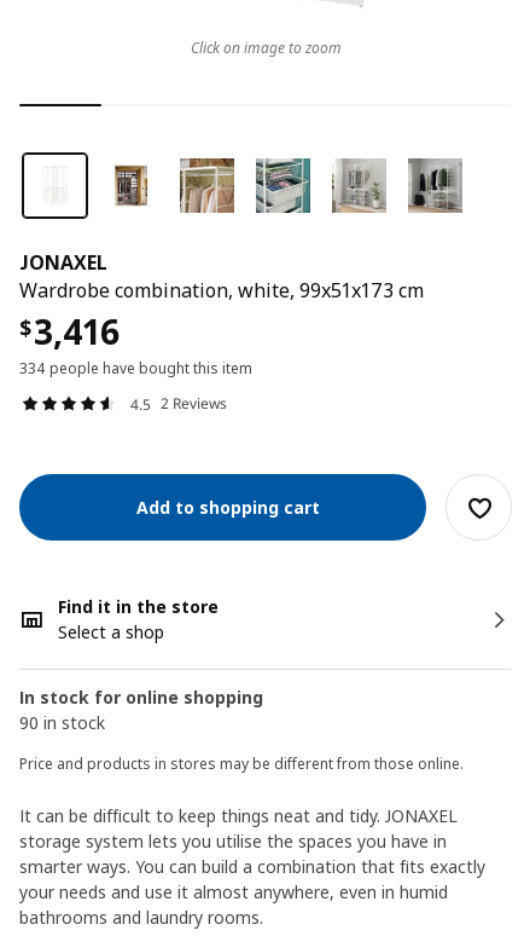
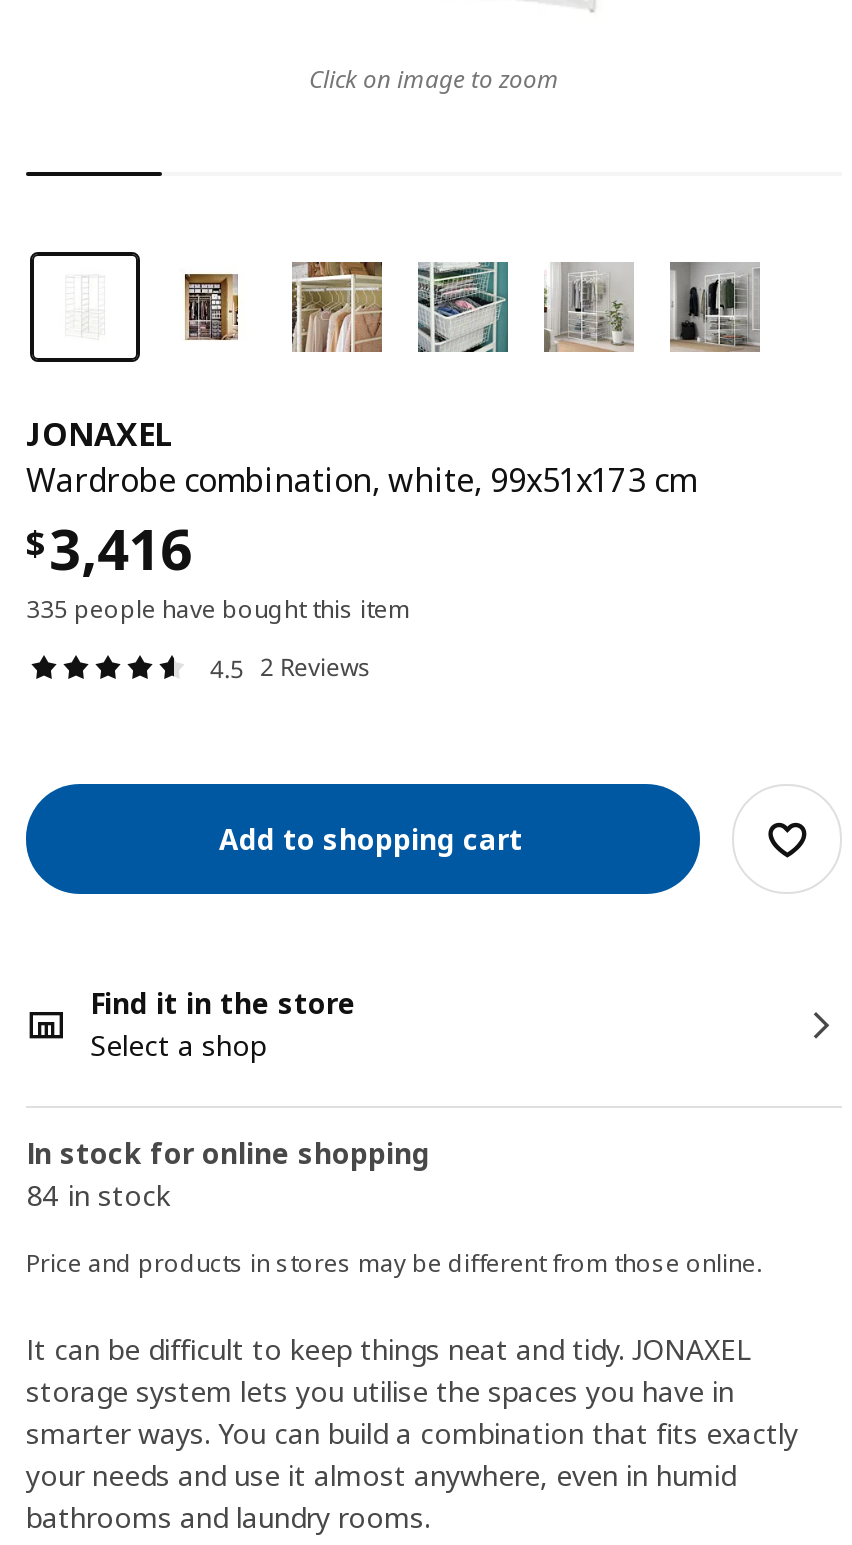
- 334 people have bought this item
+ 335 people have bought this item

- 90 in stock
+ 84 in stock
